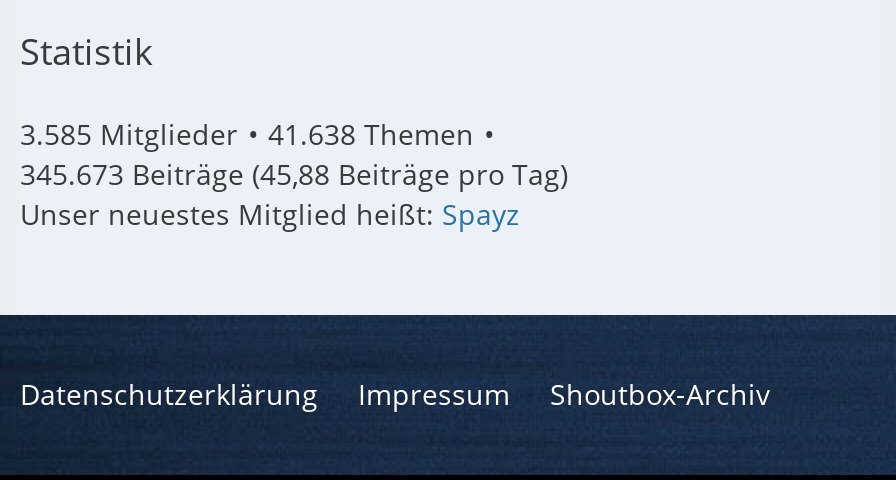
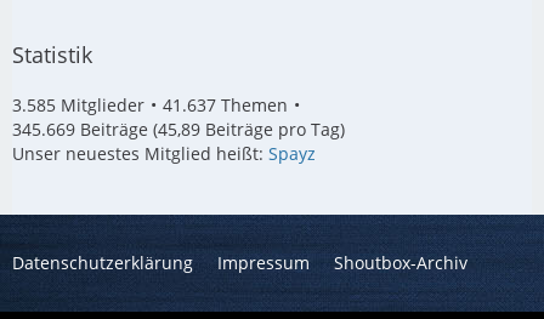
- 3.585 Mitglieder 41.638 Themen
+ 3.585 Mitglieder 41.637 Themen

- 345.673 Beiträge (45,88 Beiträge pro Tag)
+ 345.669 Beiträge (45,89 Beiträge pro Tag)
